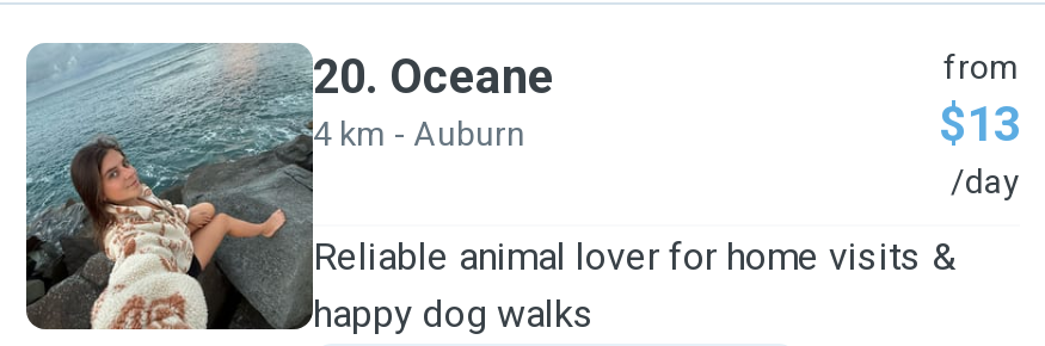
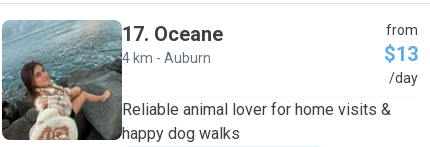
- 20. Oceane
+ 17. Oceane
